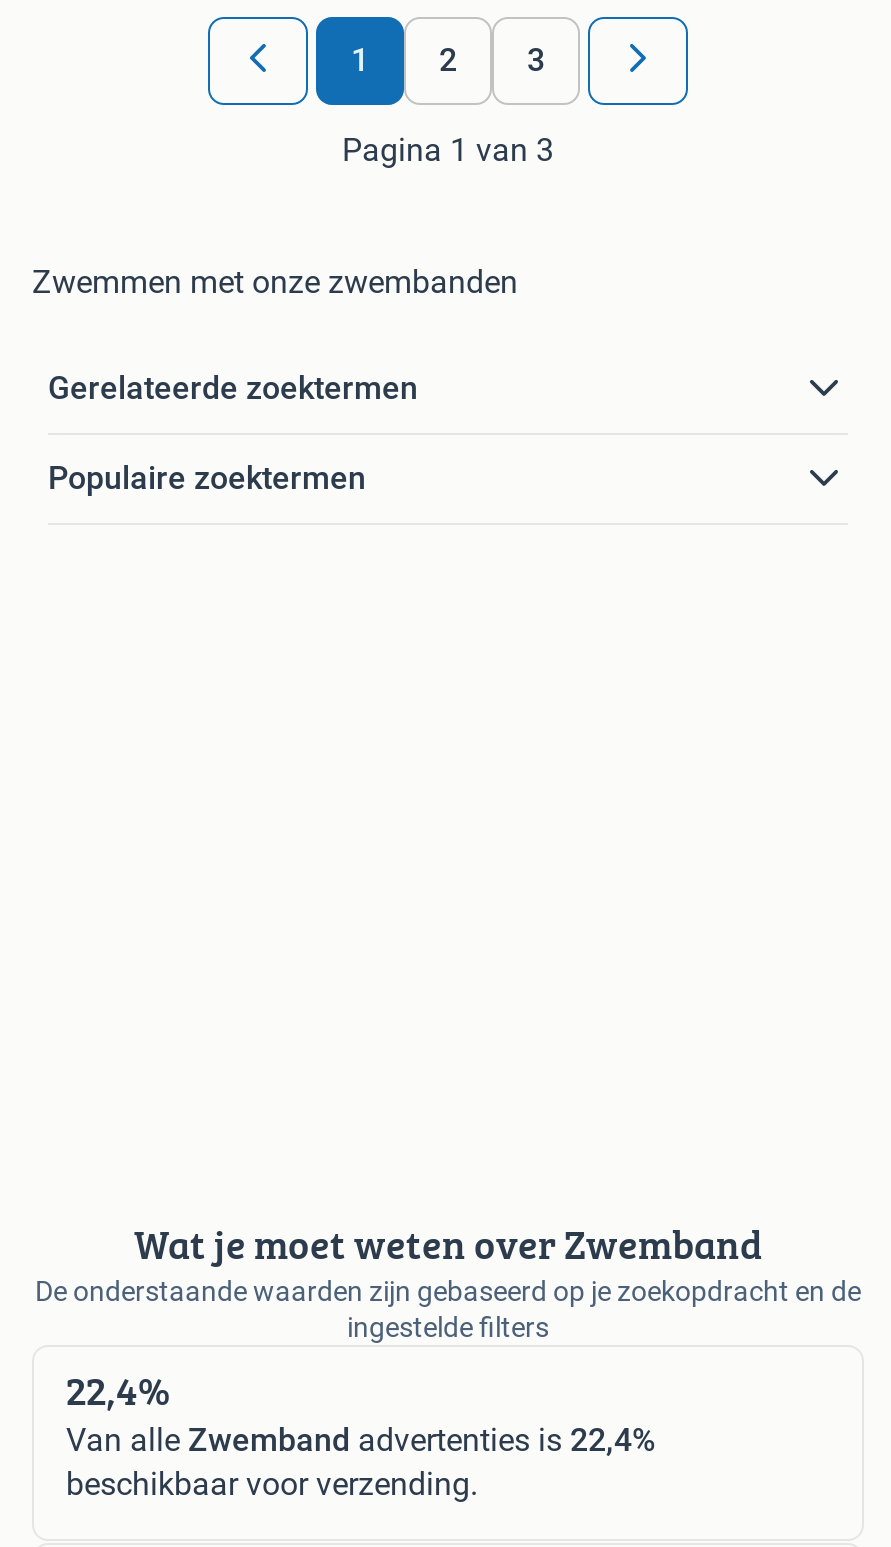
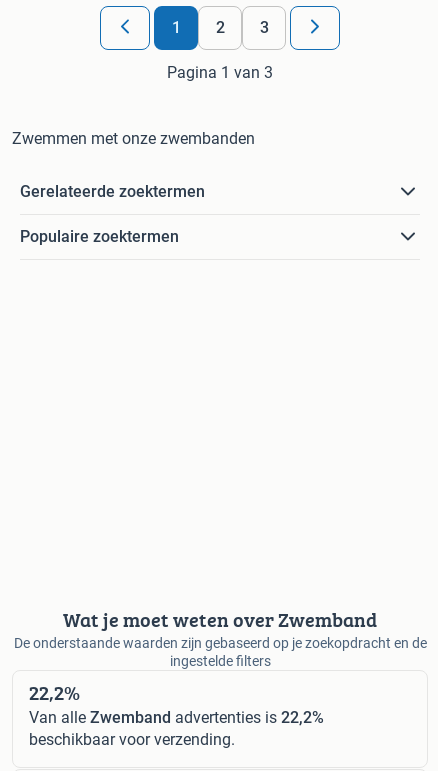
- 22,4%
+ 22,2%

- Van alle Zwemband advertenties is 22,4%
+ Van alle Zwemband advertenties is 22,2%
